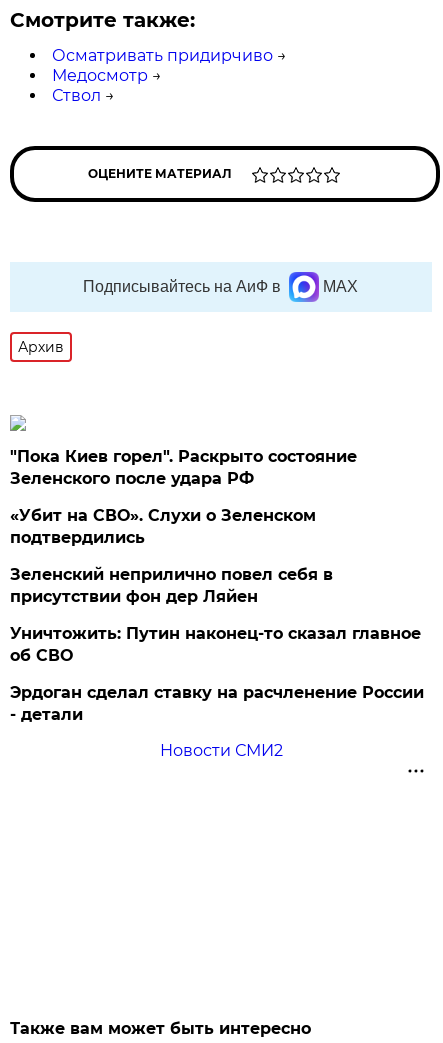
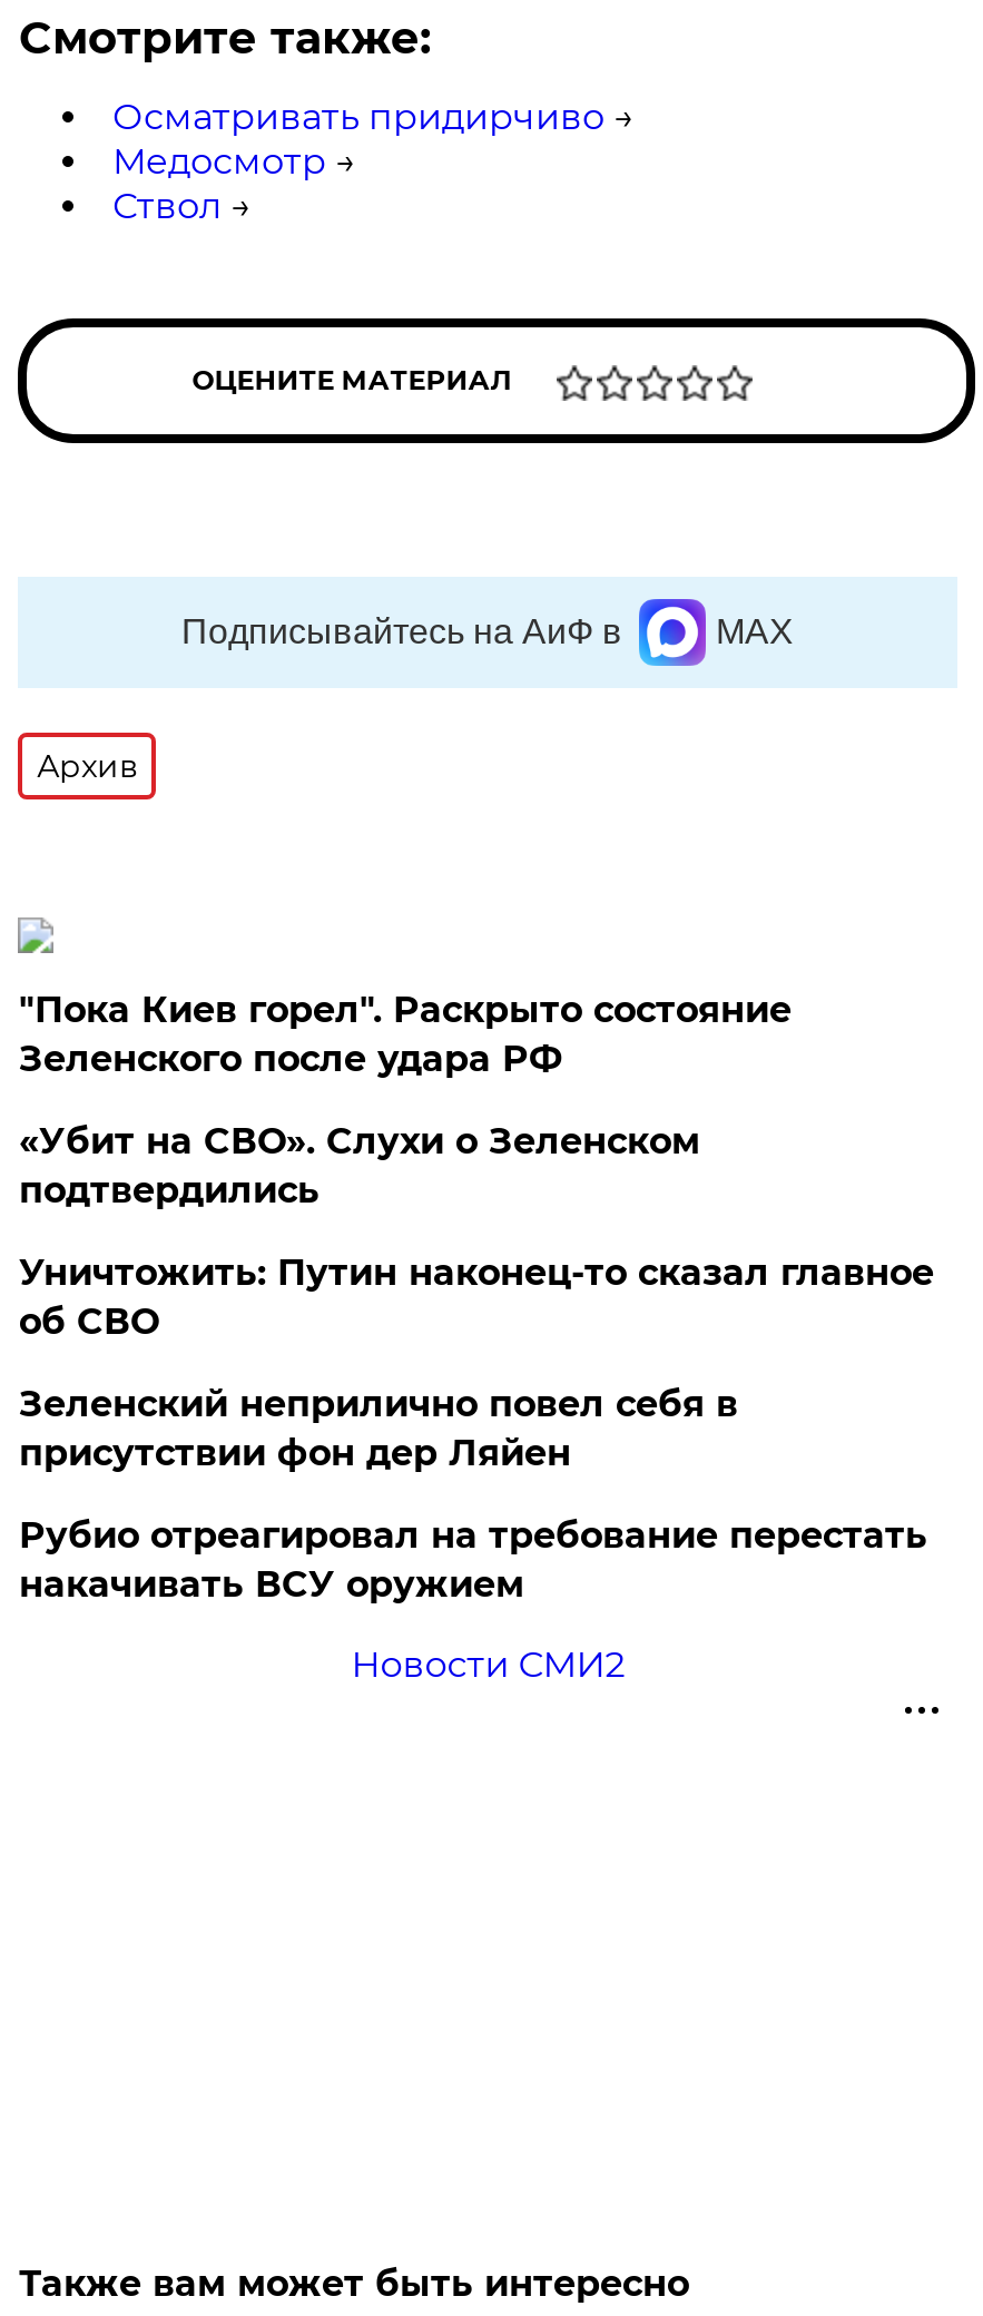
moved down: Зеленский неприлично повел cебя в | присутствии фон дер Ляйен

moved up: Уничтожить: Путин наконец-то сказал главное | об СВО

- Эрдоган сделал ставку на расчленение России
- - детали
+ Рубио отреагировал на требование перестать
+ накачивать ВСУ оружием
